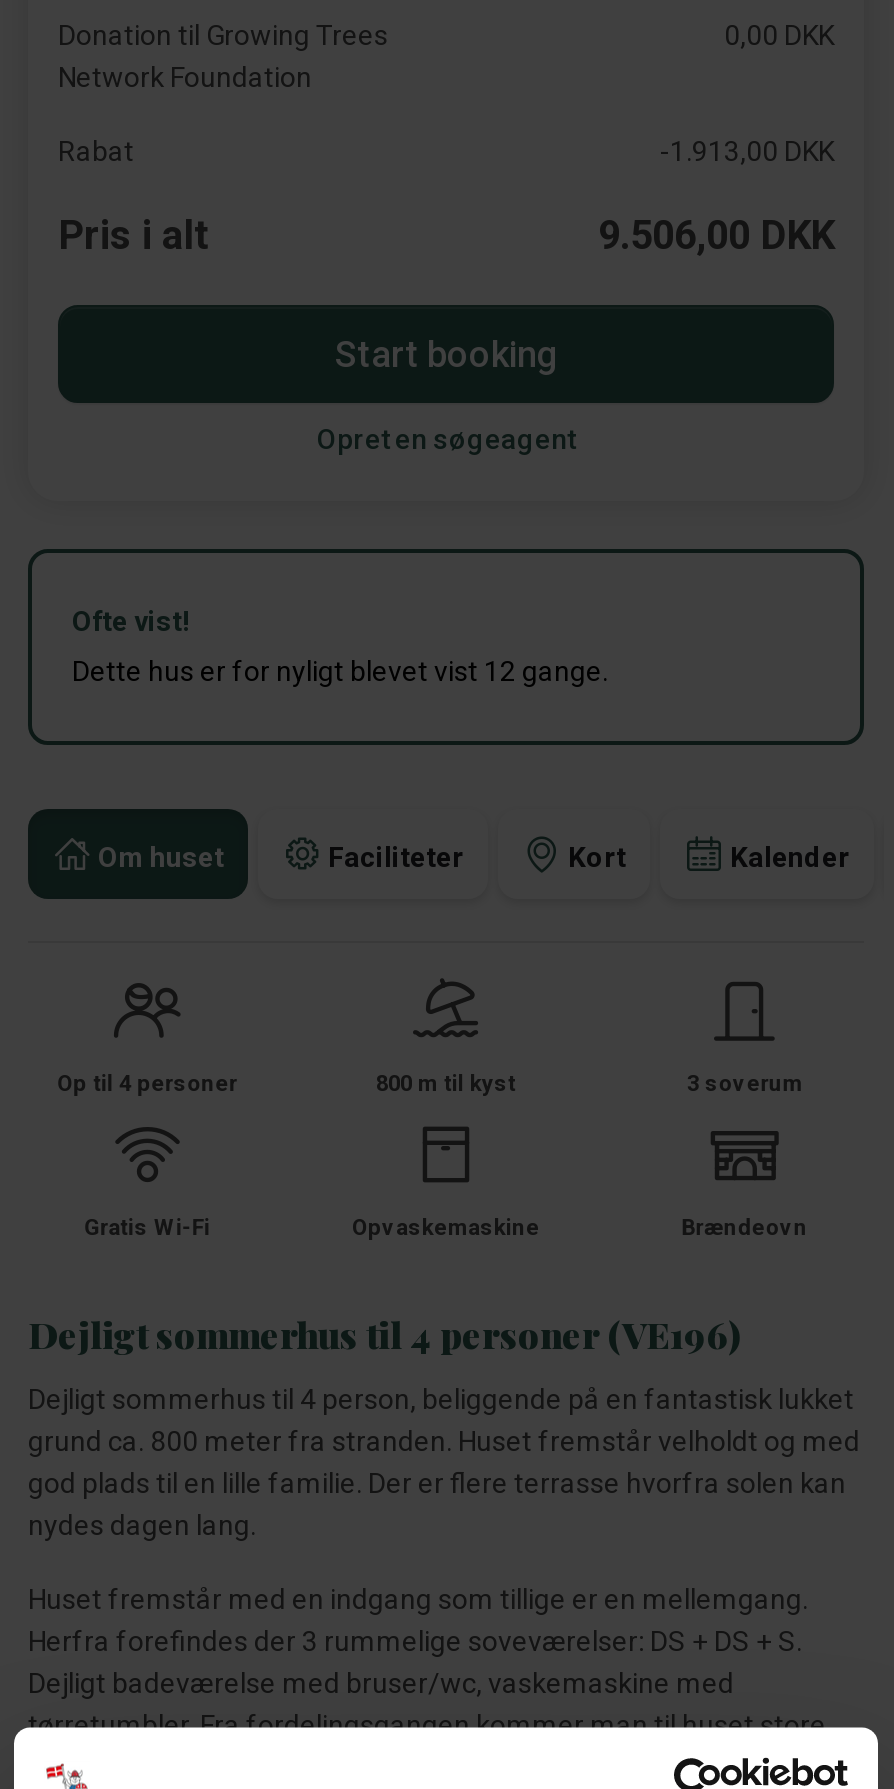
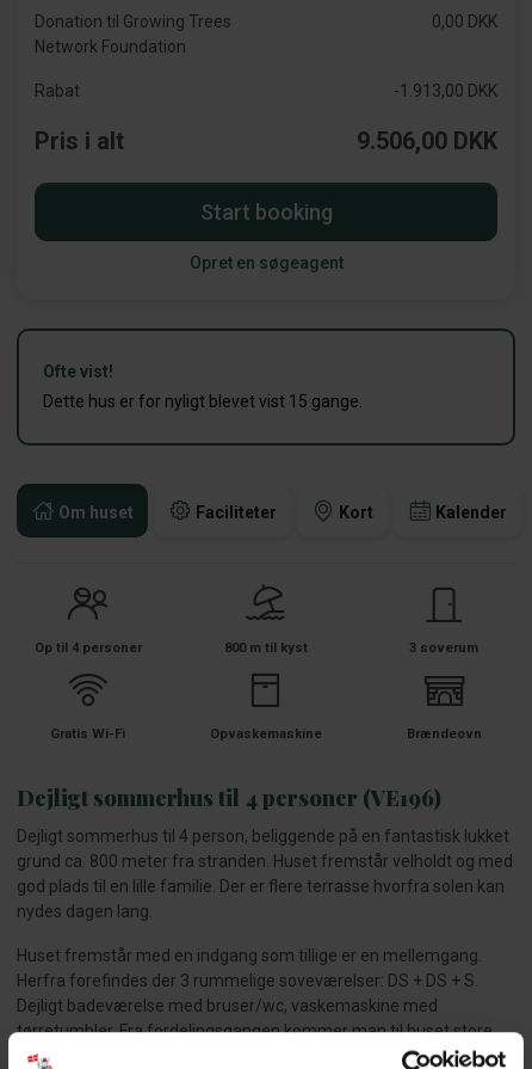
- Dette hus er for nyligt blevet vist 12 gange.
+ Dette hus er for nyligt blevet vist 15 gange.
